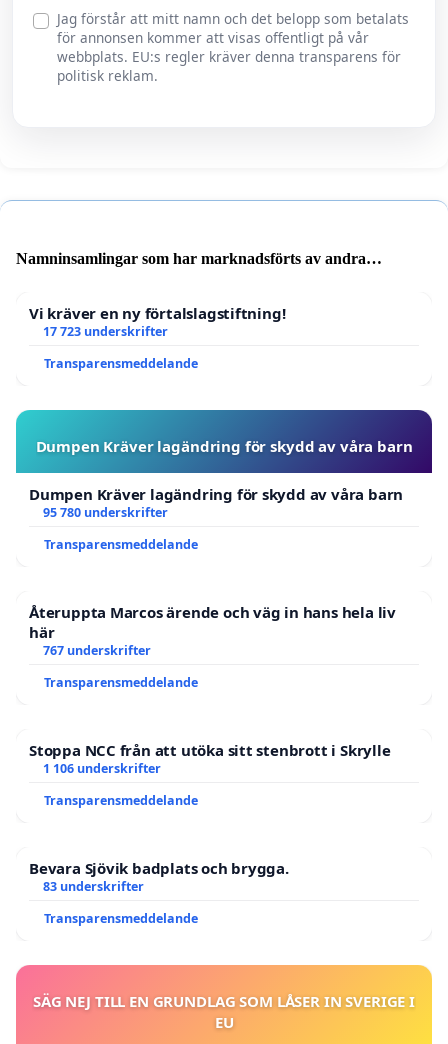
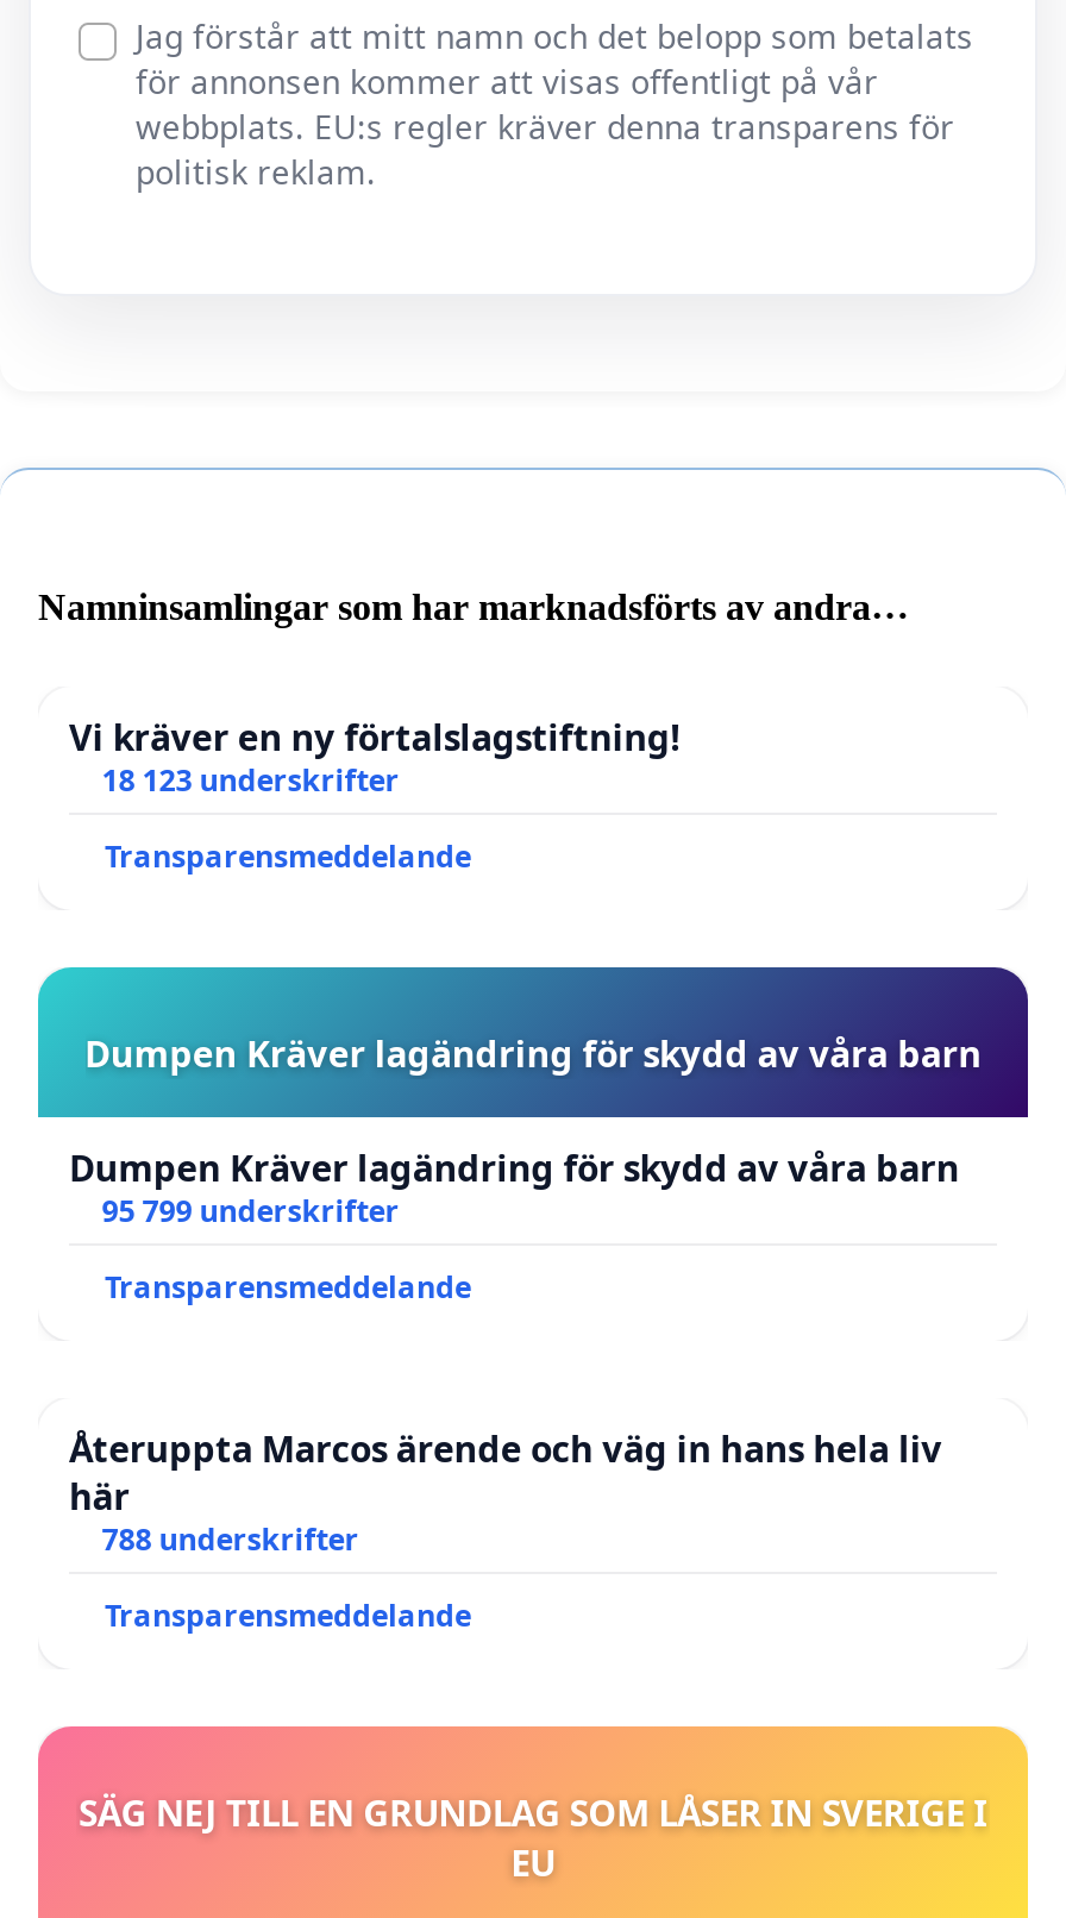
- 17 723 underskrifter
+ 18 123 underskrifter

- 95 780 underskrifter
+ 95 799 underskrifter

- 767 underskrifter
- Transparensmeddelande
- Stoppa NCC från att utöka sitt stenbrott i Skrylle
- 1 106 underskrifter
- Transparensmeddelande
- Bevara Sjövik badplats och brygga.
- 83 underskrifter
+ 788 underskrifter
